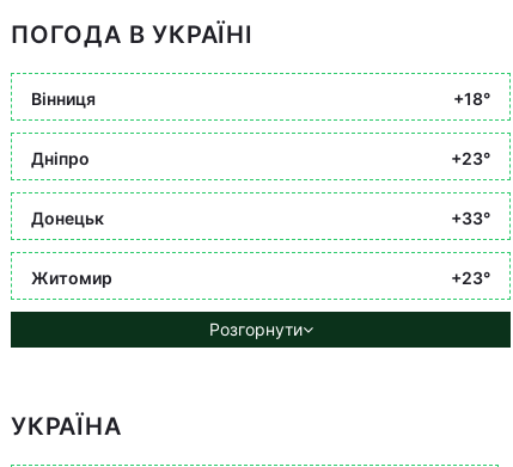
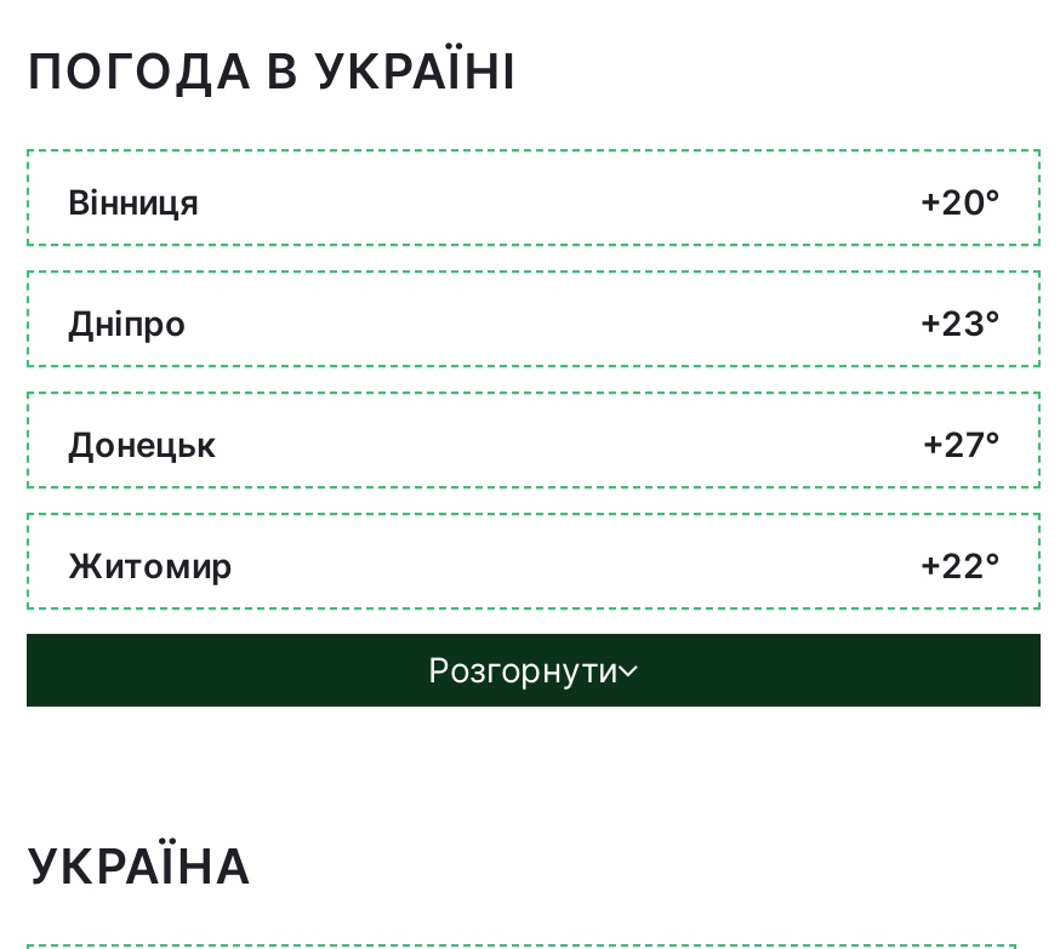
- +18°
+ +20°

- +33°
+ +27°

- +23°
+ +22°
